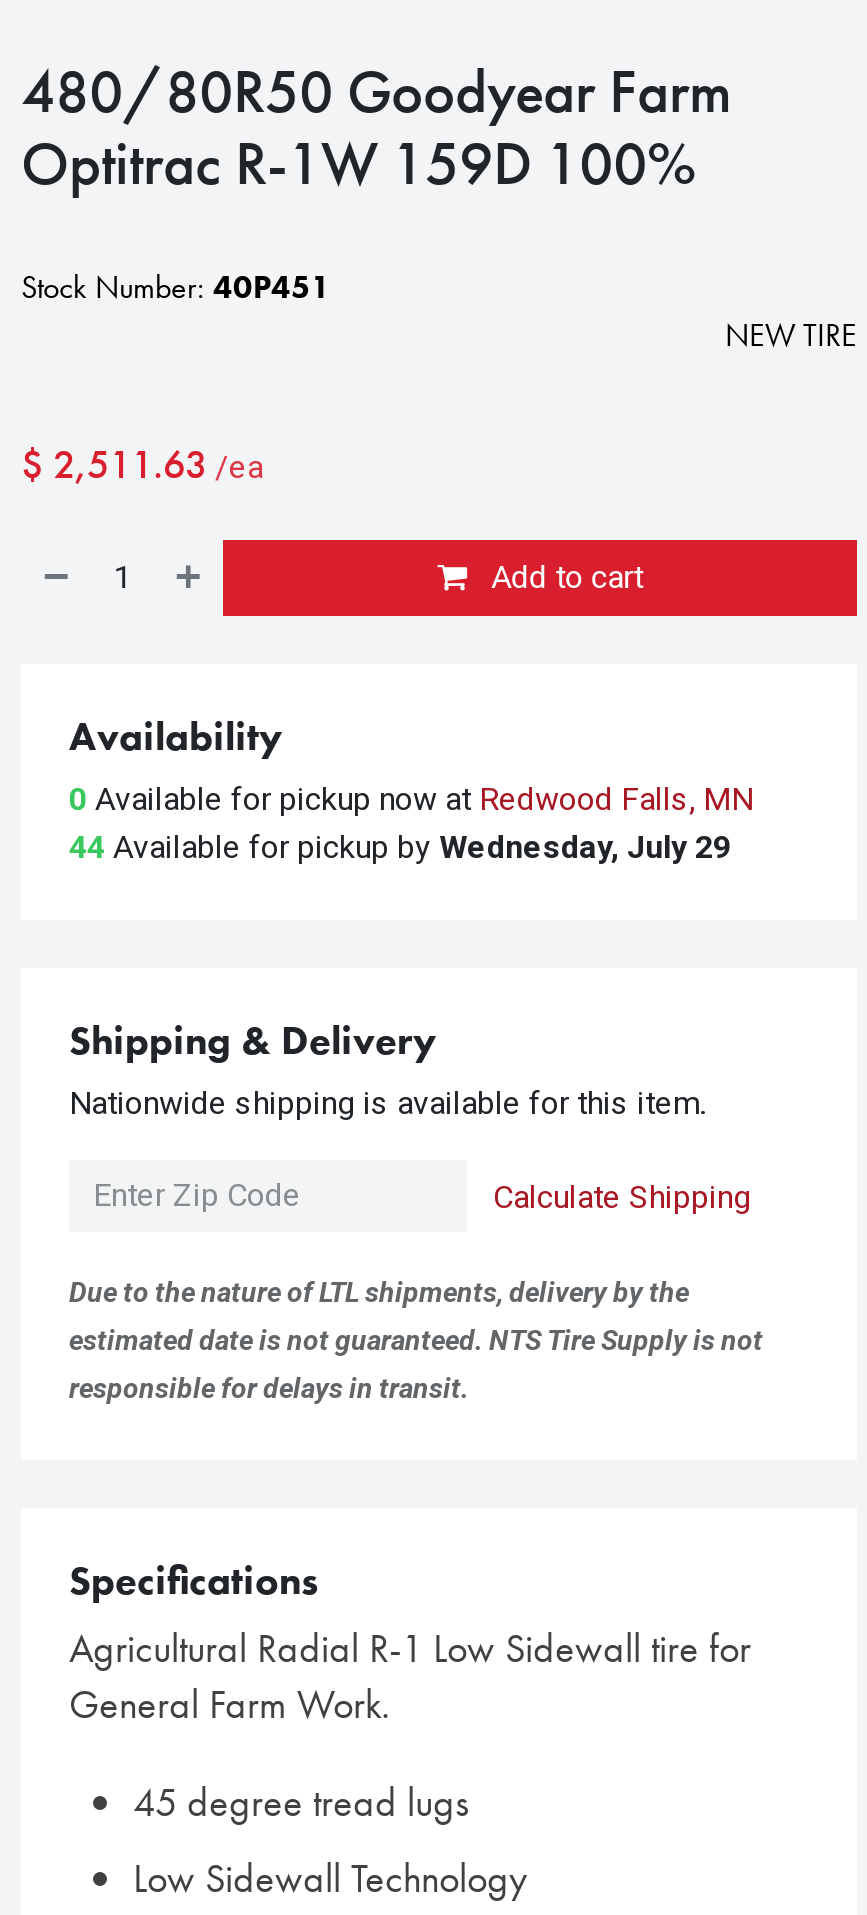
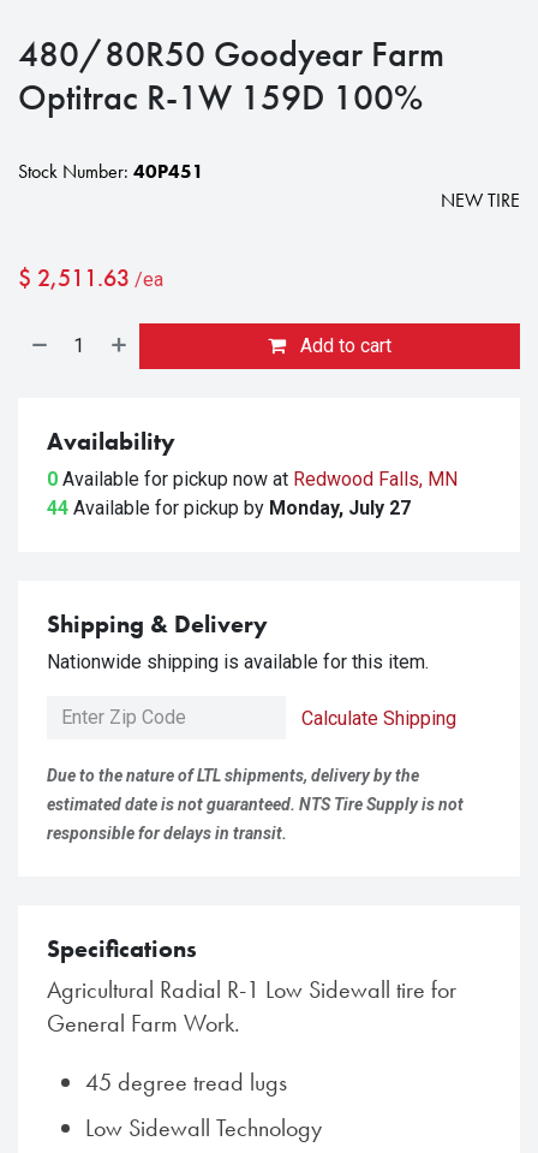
- 44 Available for pickup by Wednesday, July 29
+ 44 Available for pickup by Monday, July 27
